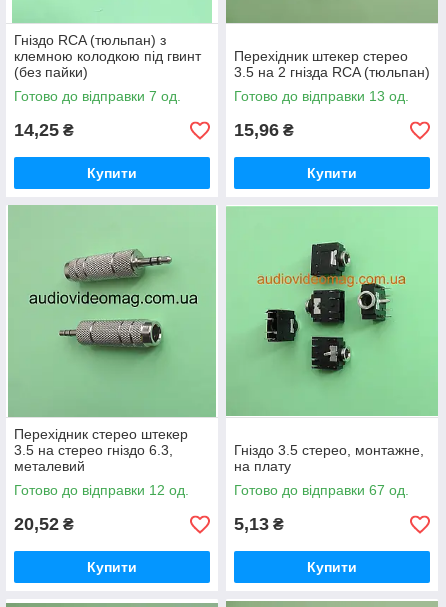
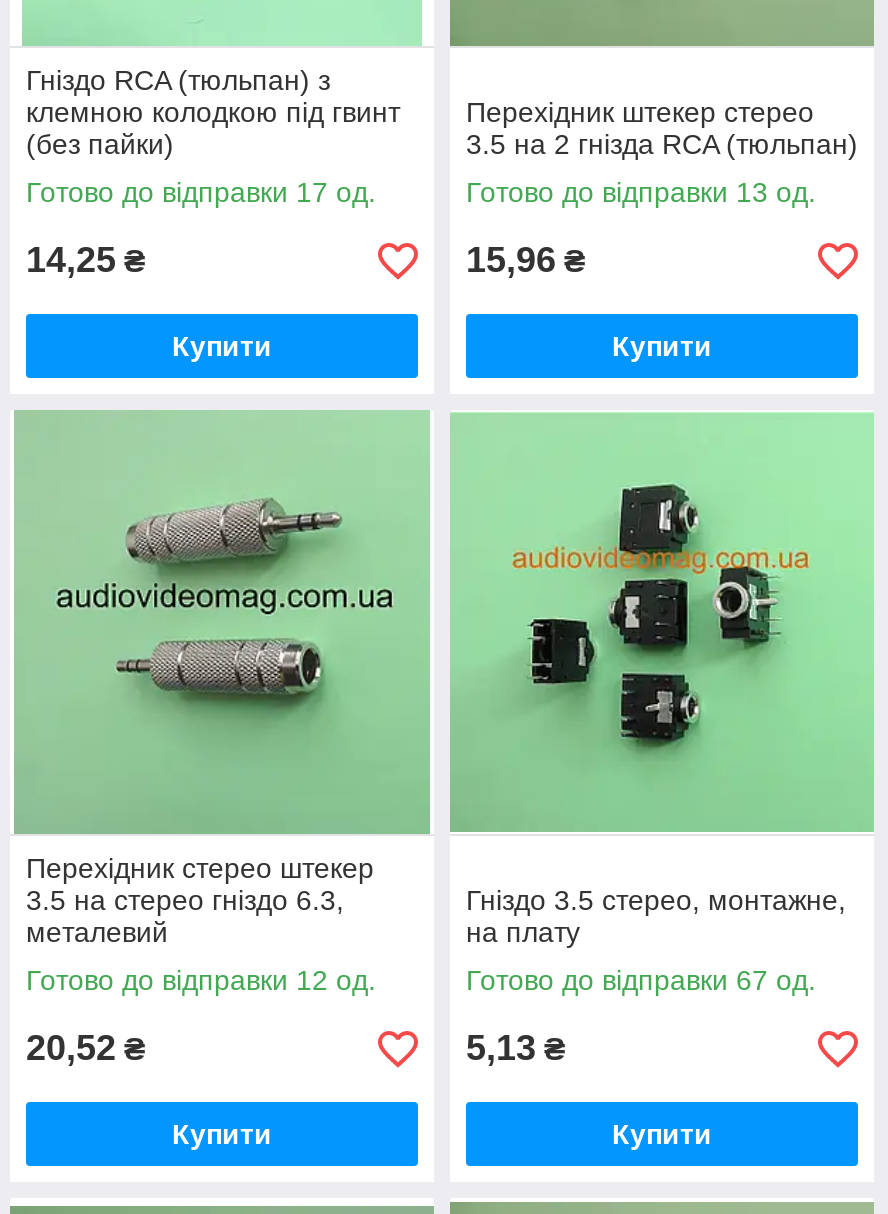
- Готово до відправки 7 од.
+ Готово до відправки 17 од.
